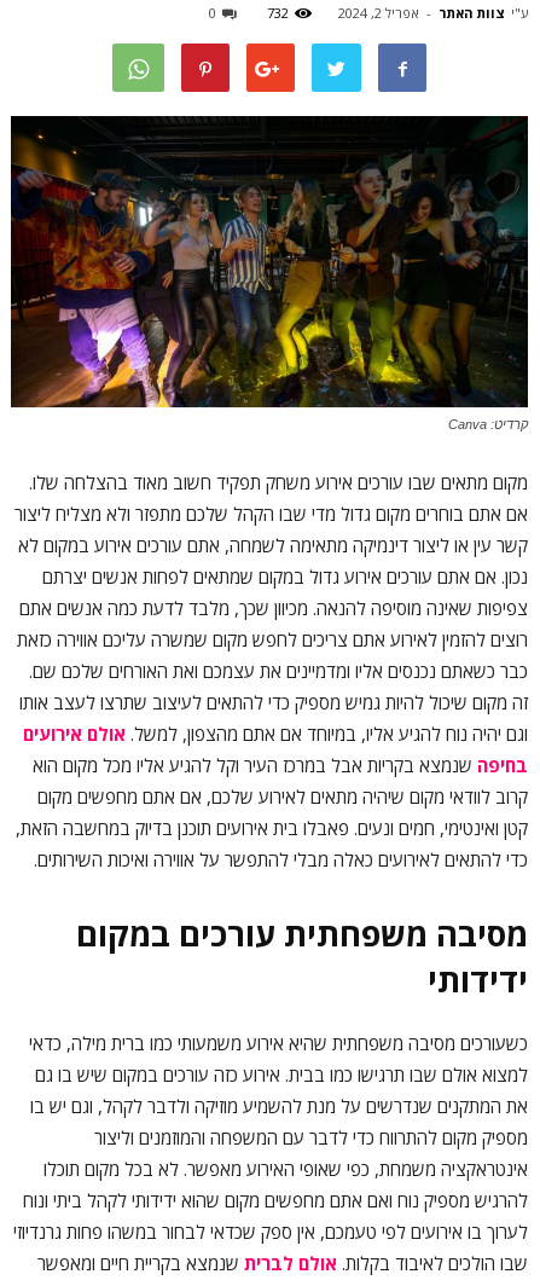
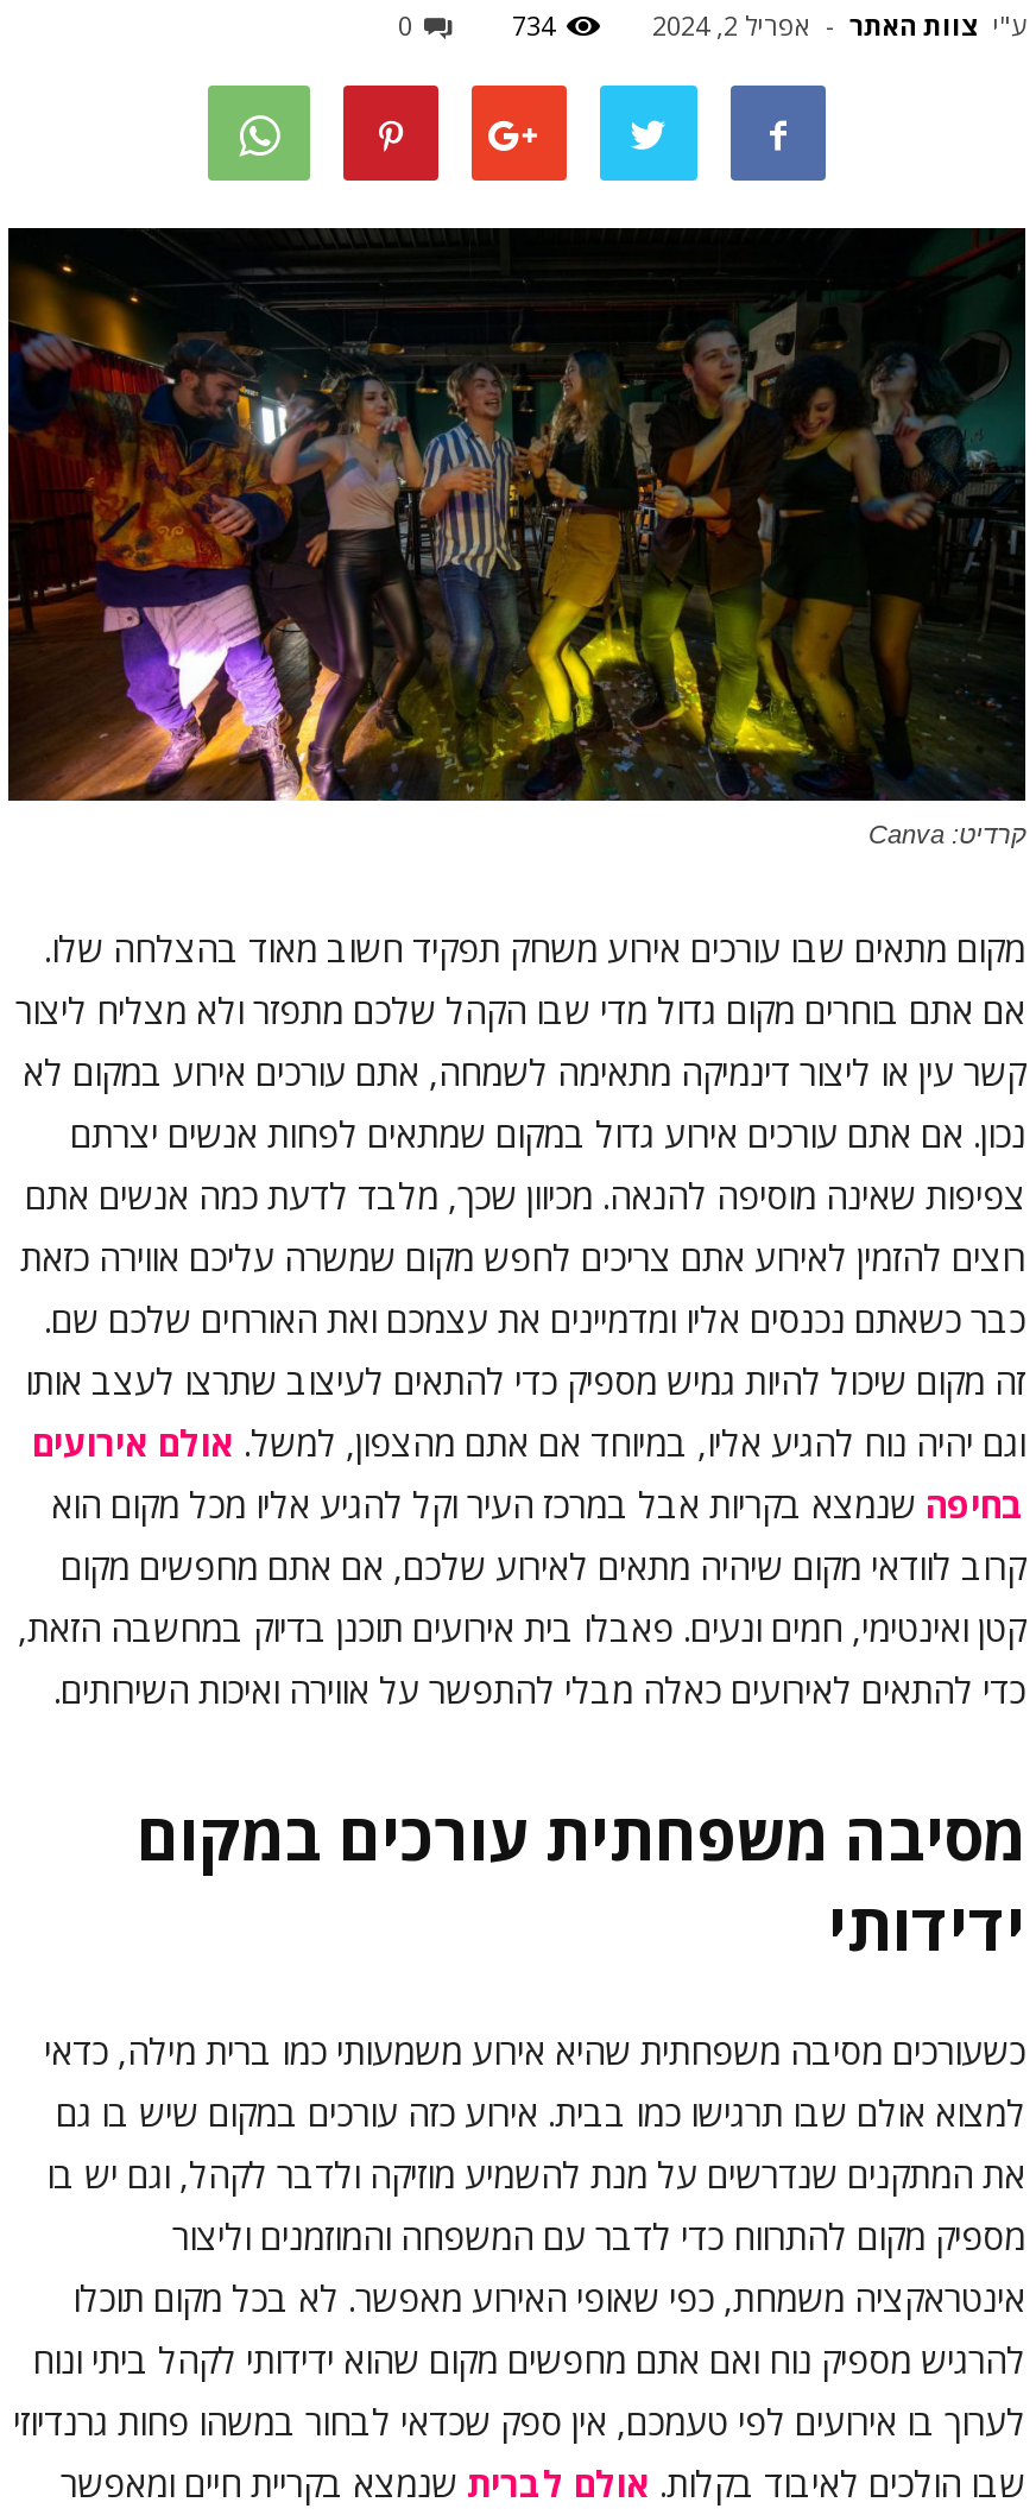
- 732
+ 734
